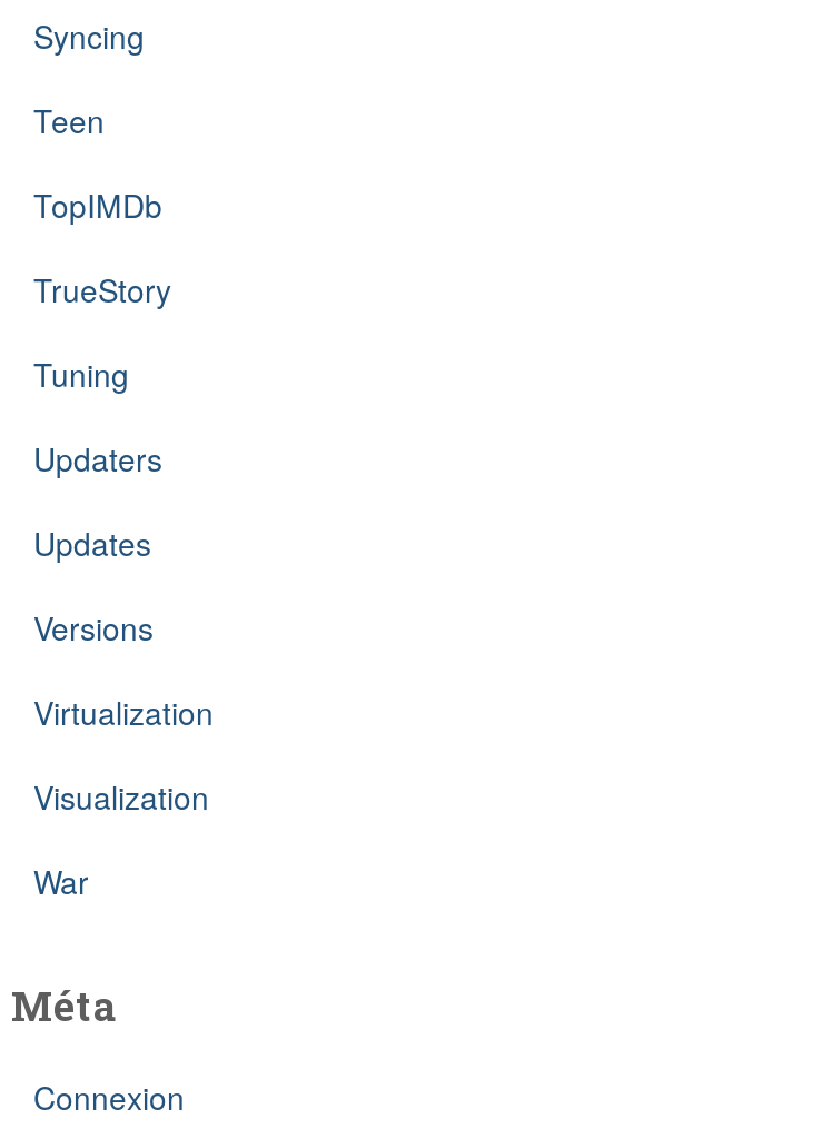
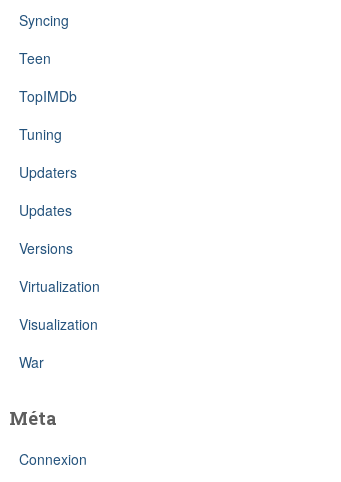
- TrueStory
